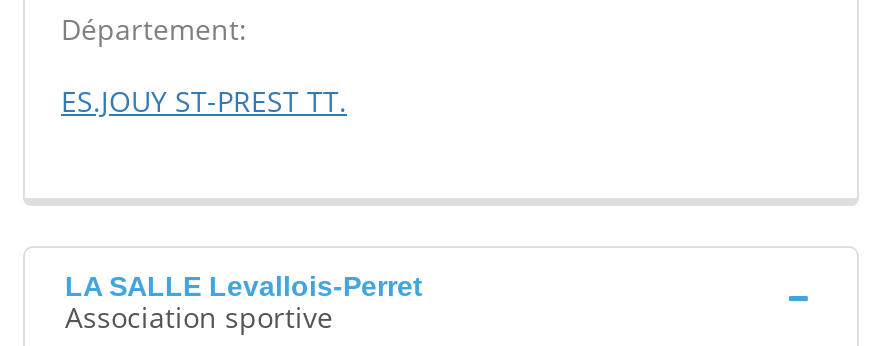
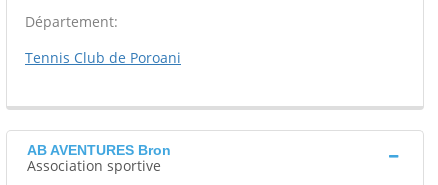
- ES.JOUY ST-PREST TT.
+ Tennis Club de Poroani

- LA SALLE Levallois-Perret
+ AB AVENTURES Bron
